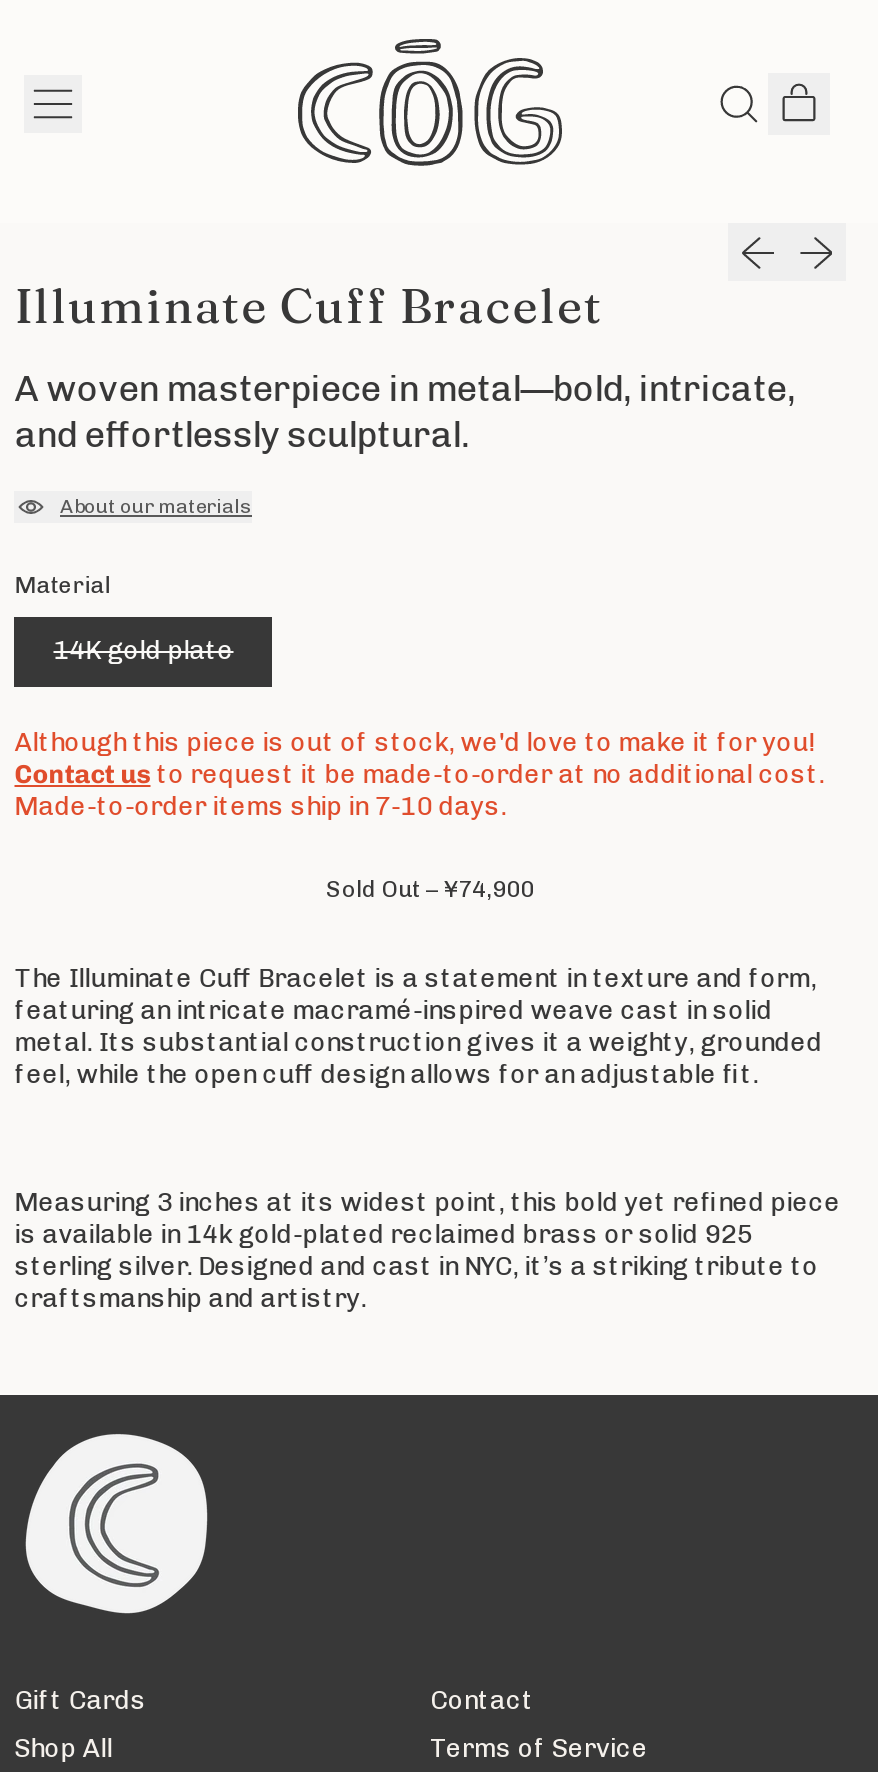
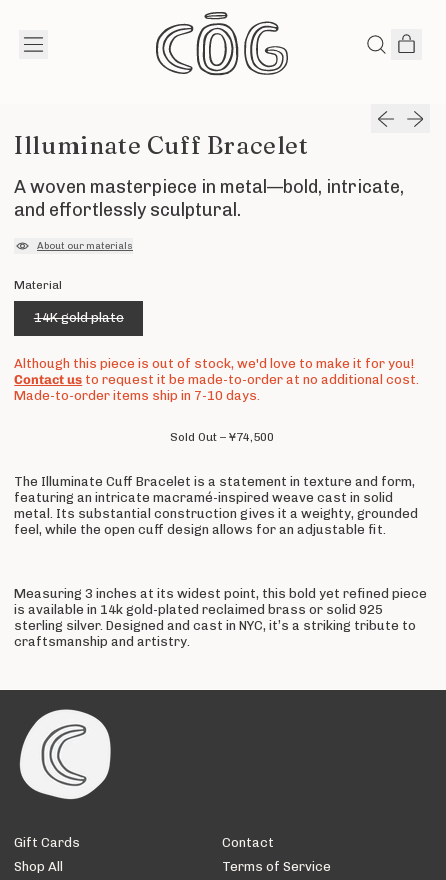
- Sold Out – ¥74,900
+ Sold Out – ¥74,500
